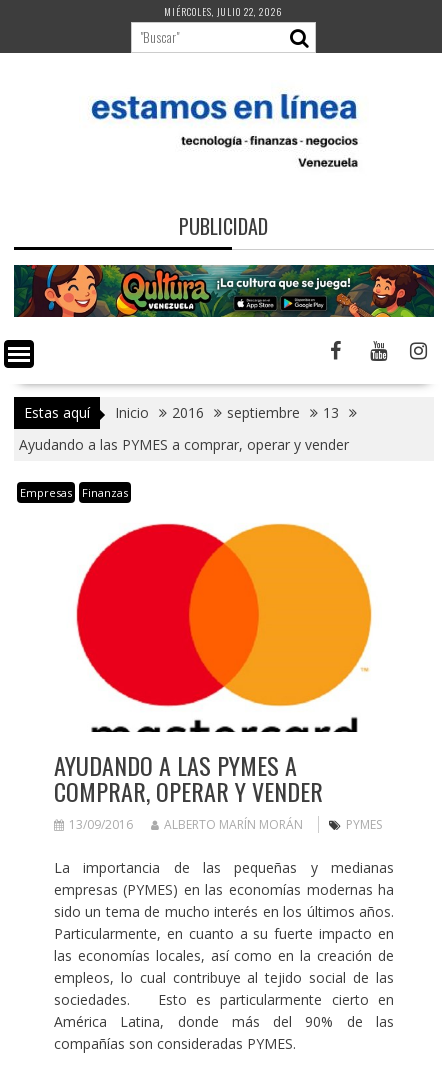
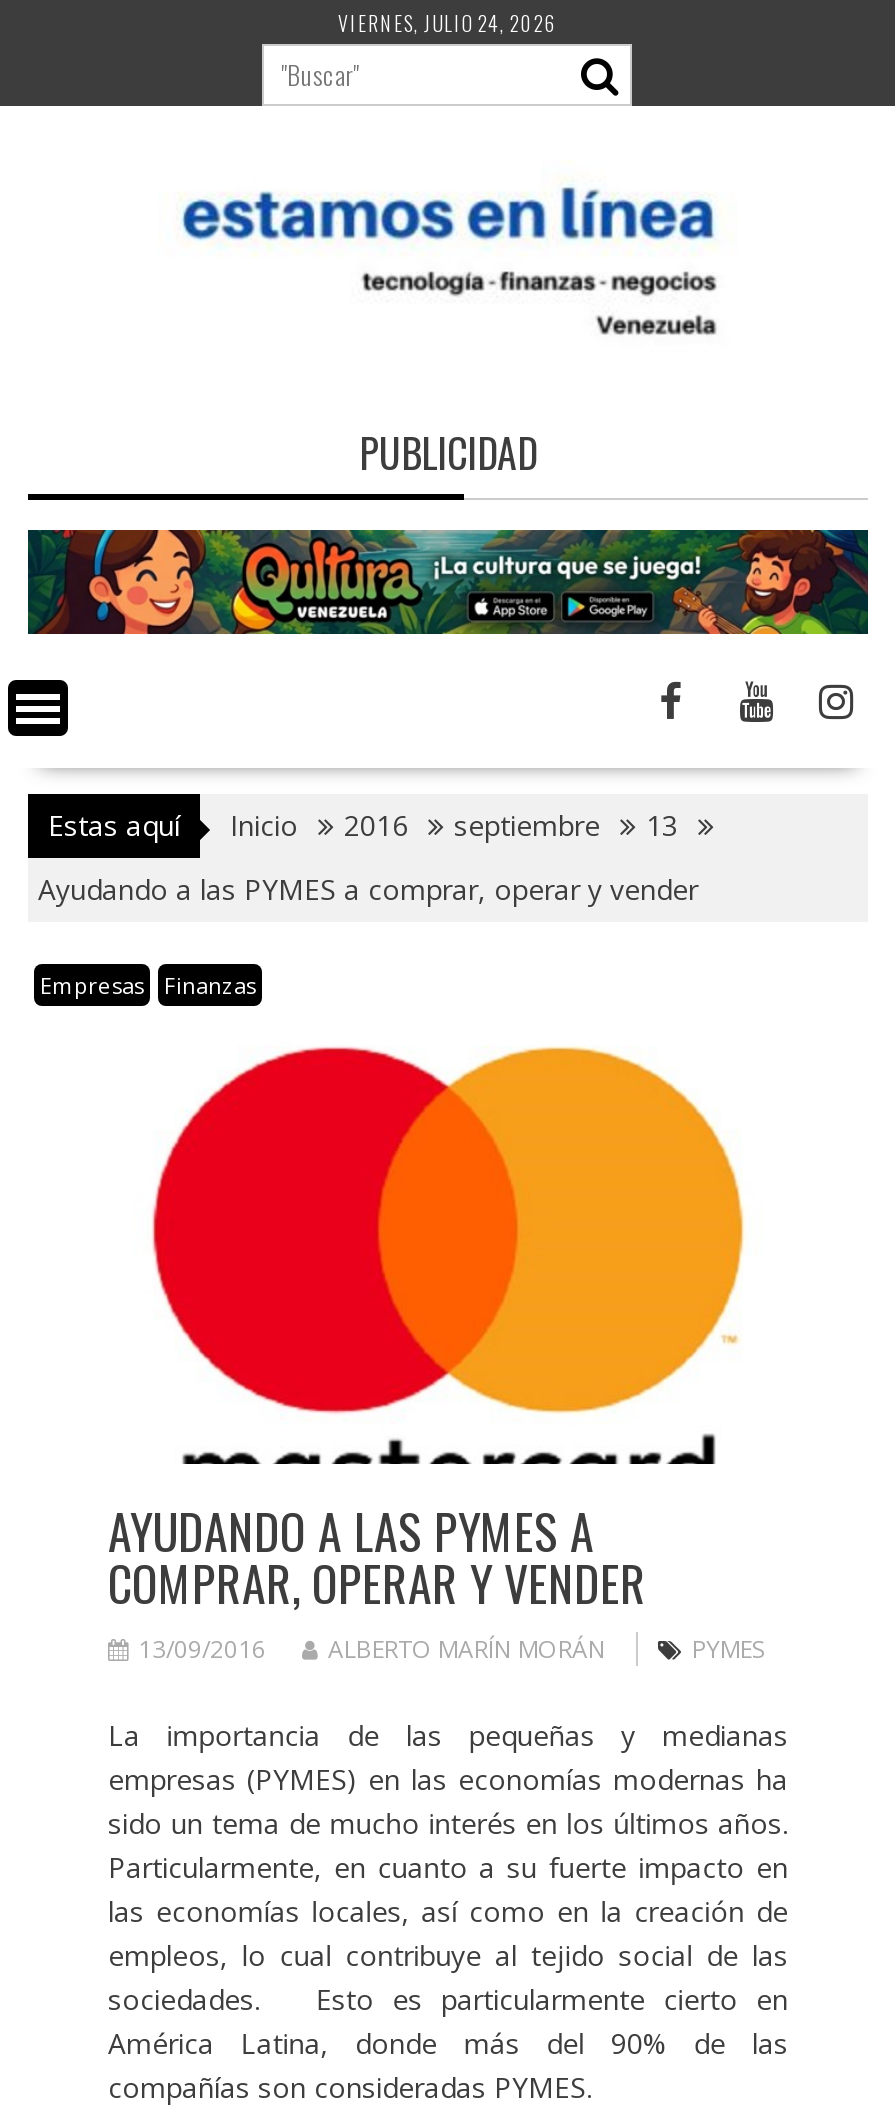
- MIÉRCOLES, JULIO 22, 2026
+ VIERNES, JULIO 24, 2026
